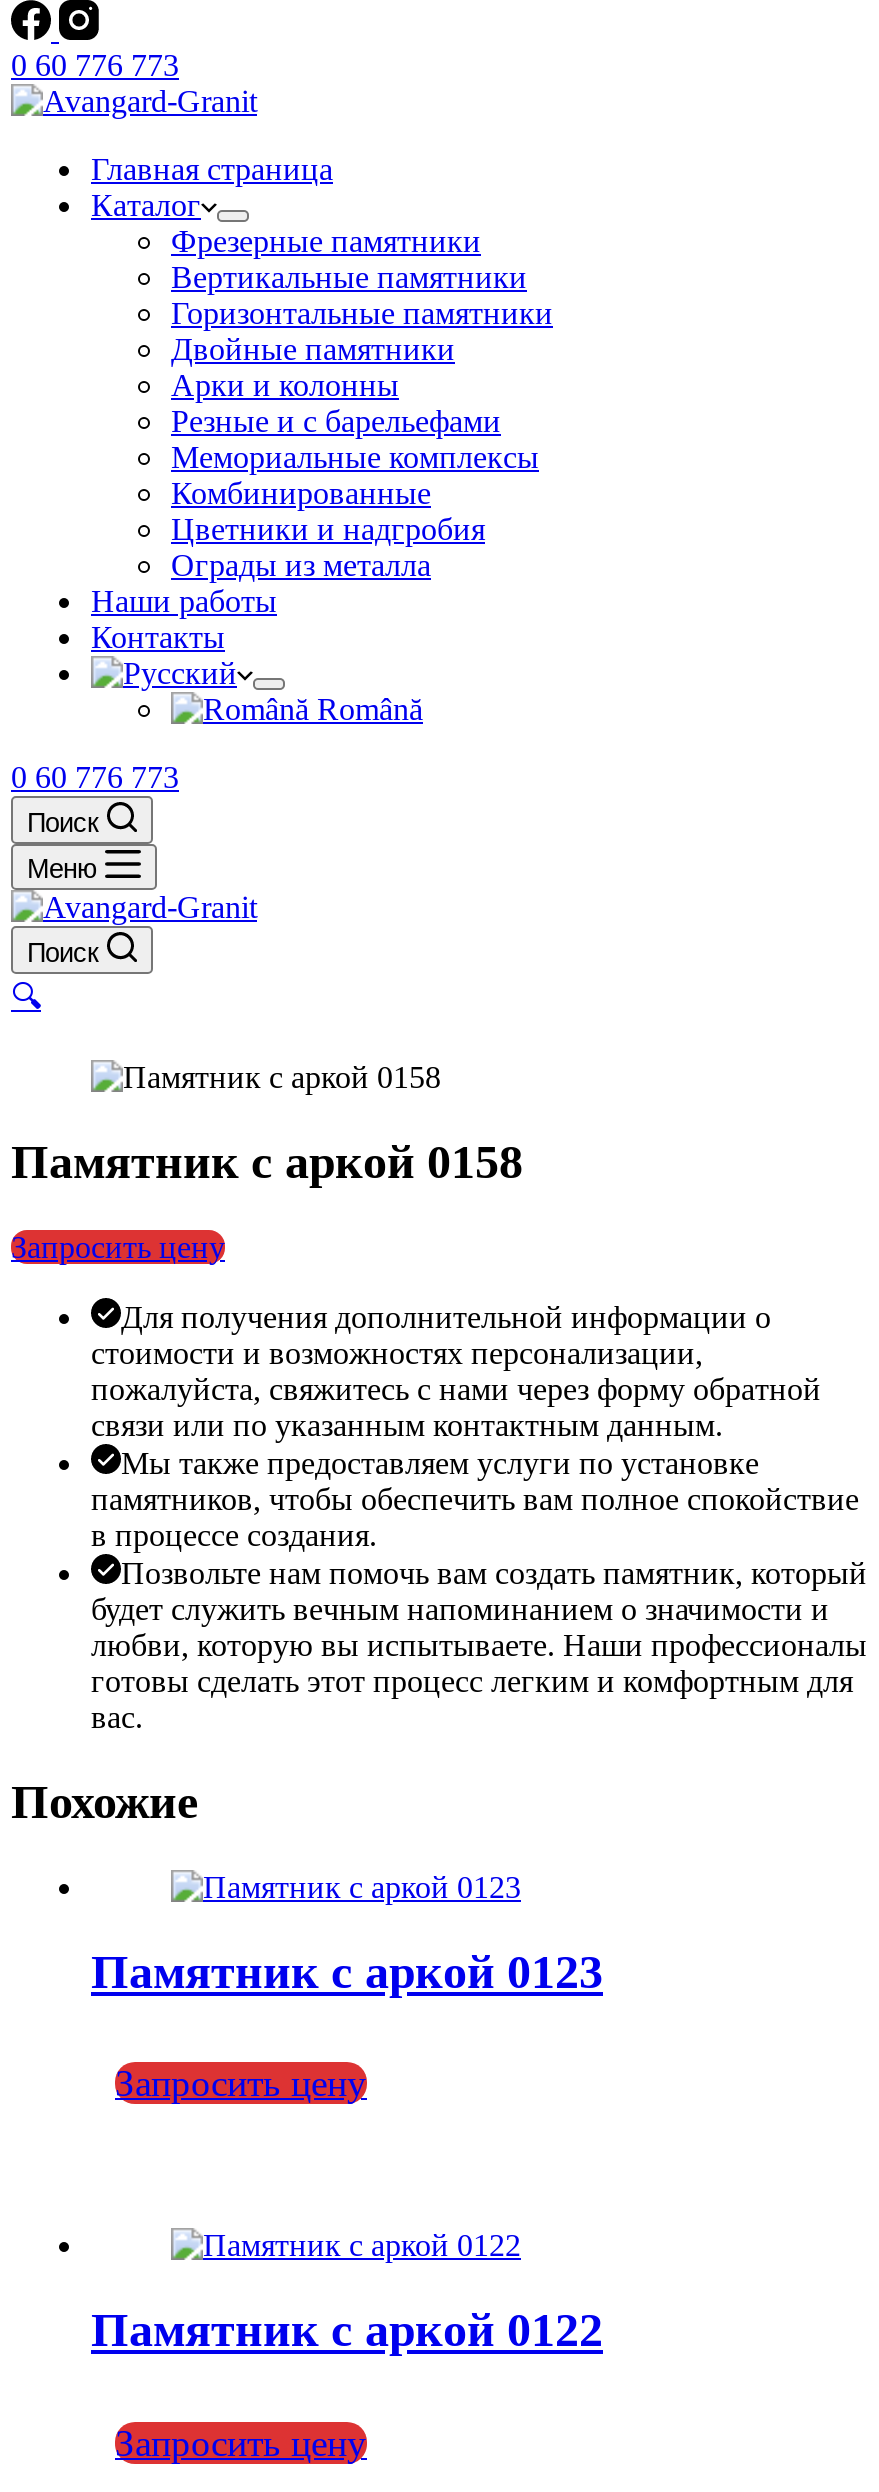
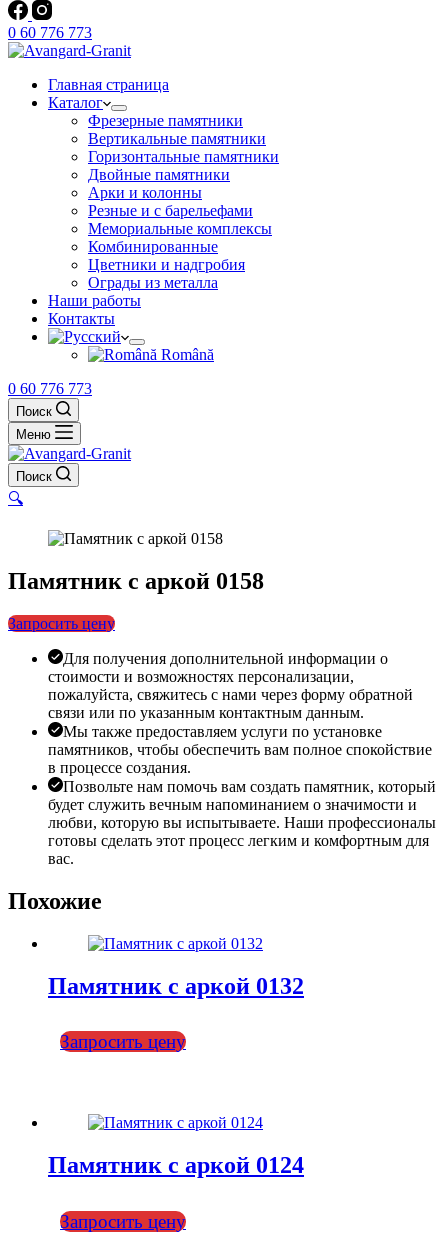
- Памятник с аркой 0123
+ Памятник с аркой 0132

- Памятник с аркой 0122
+ Памятник с аркой 0124
